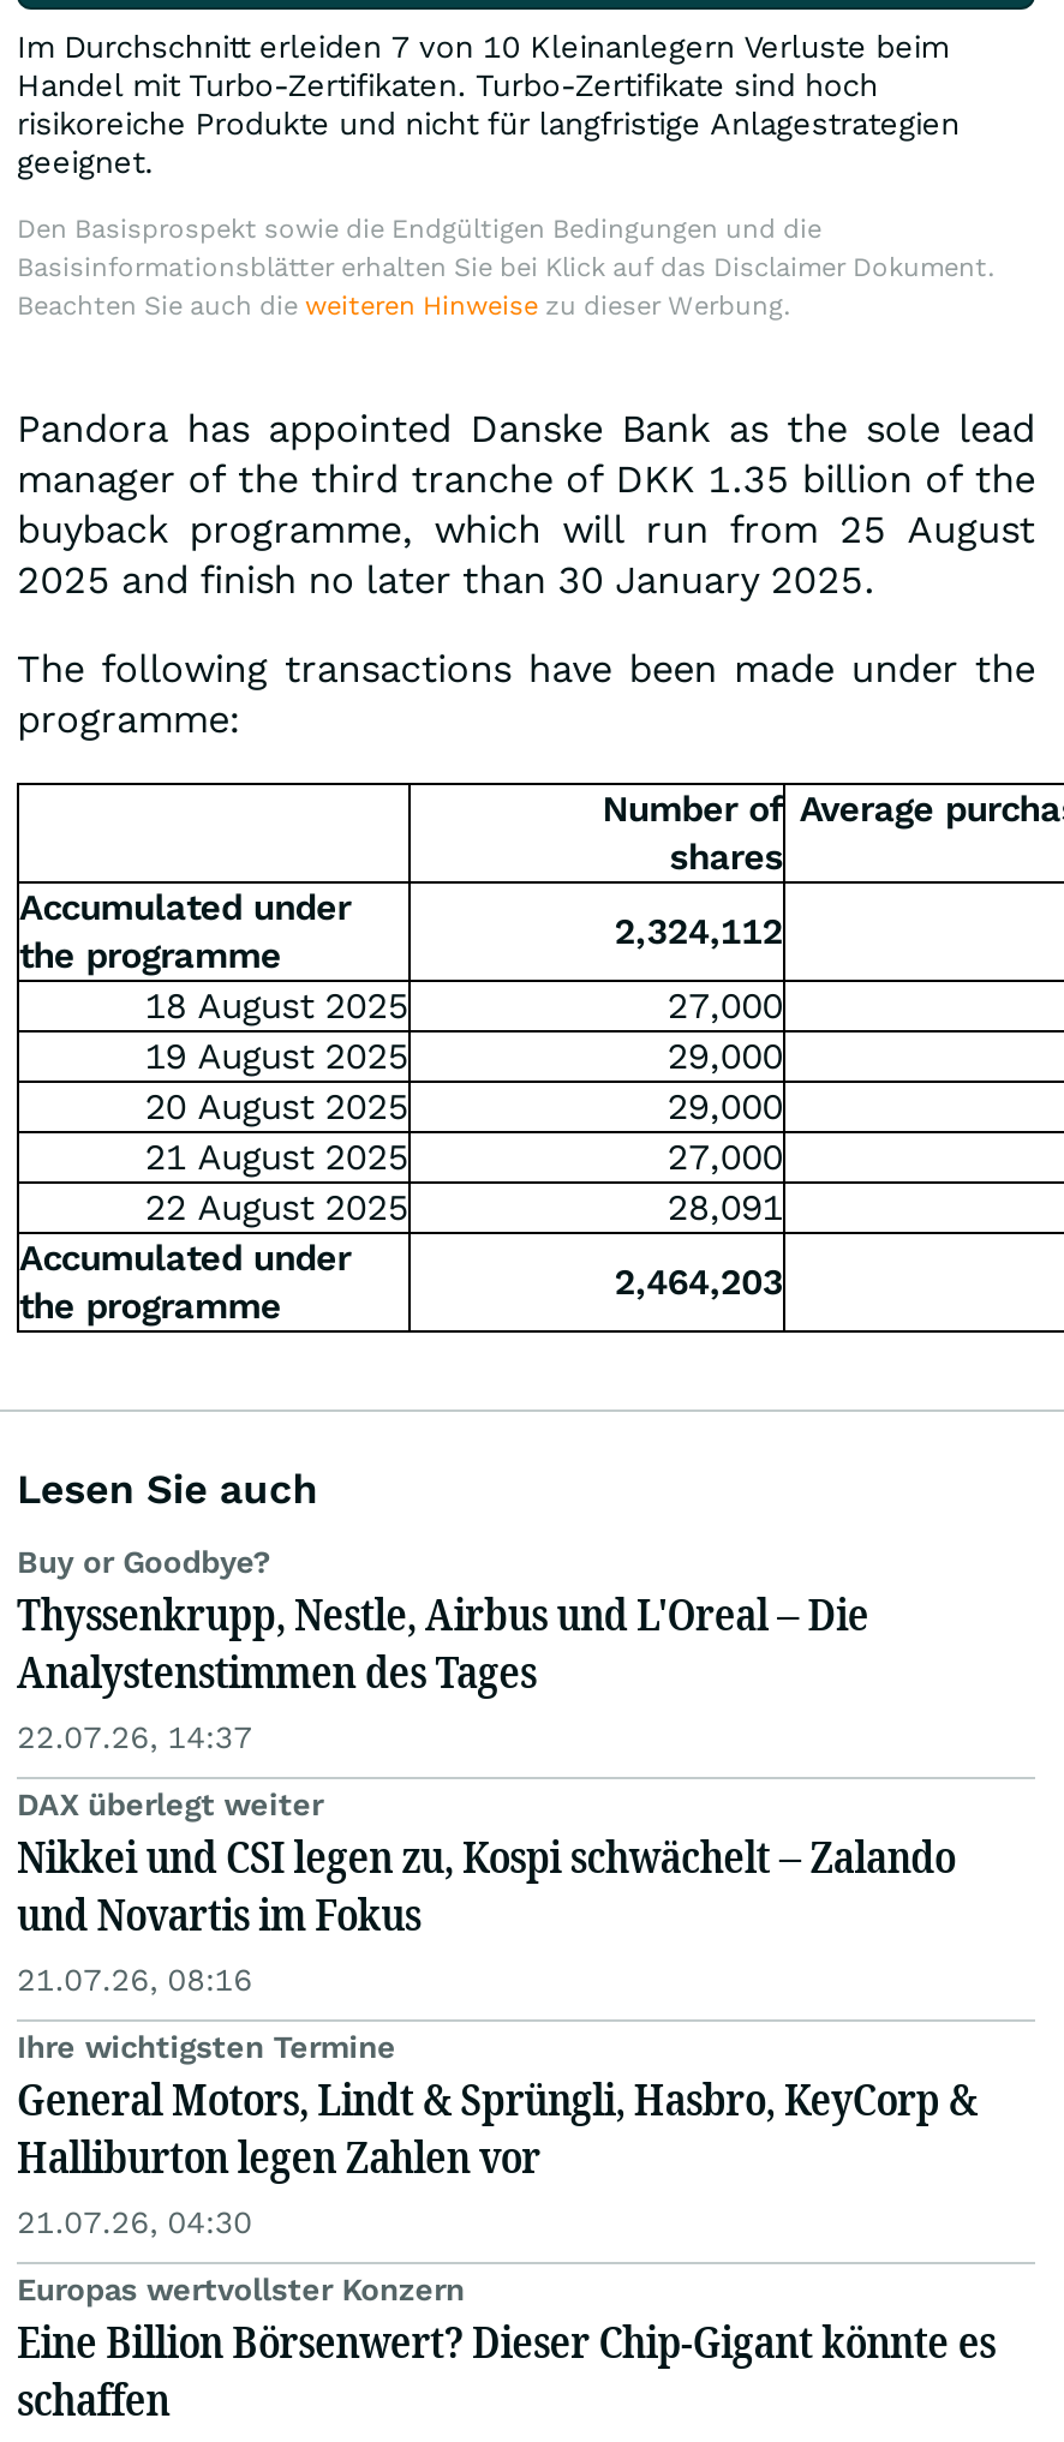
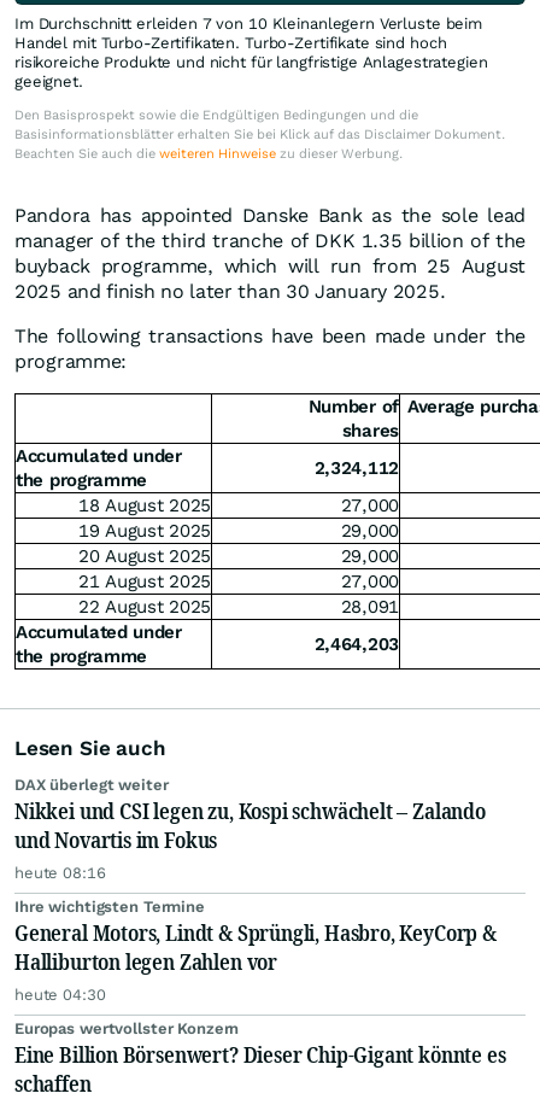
- Buy or Goodbye?
- Thyssenkrupp, Nestle, Airbus und L'Oreal – Die
- Analystenstimmen des Tages
- 22.07.26, 14:37

- 21.07.26, 08:16
+ heute 08:16

- 21.07.26, 04:30
+ heute 04:30
